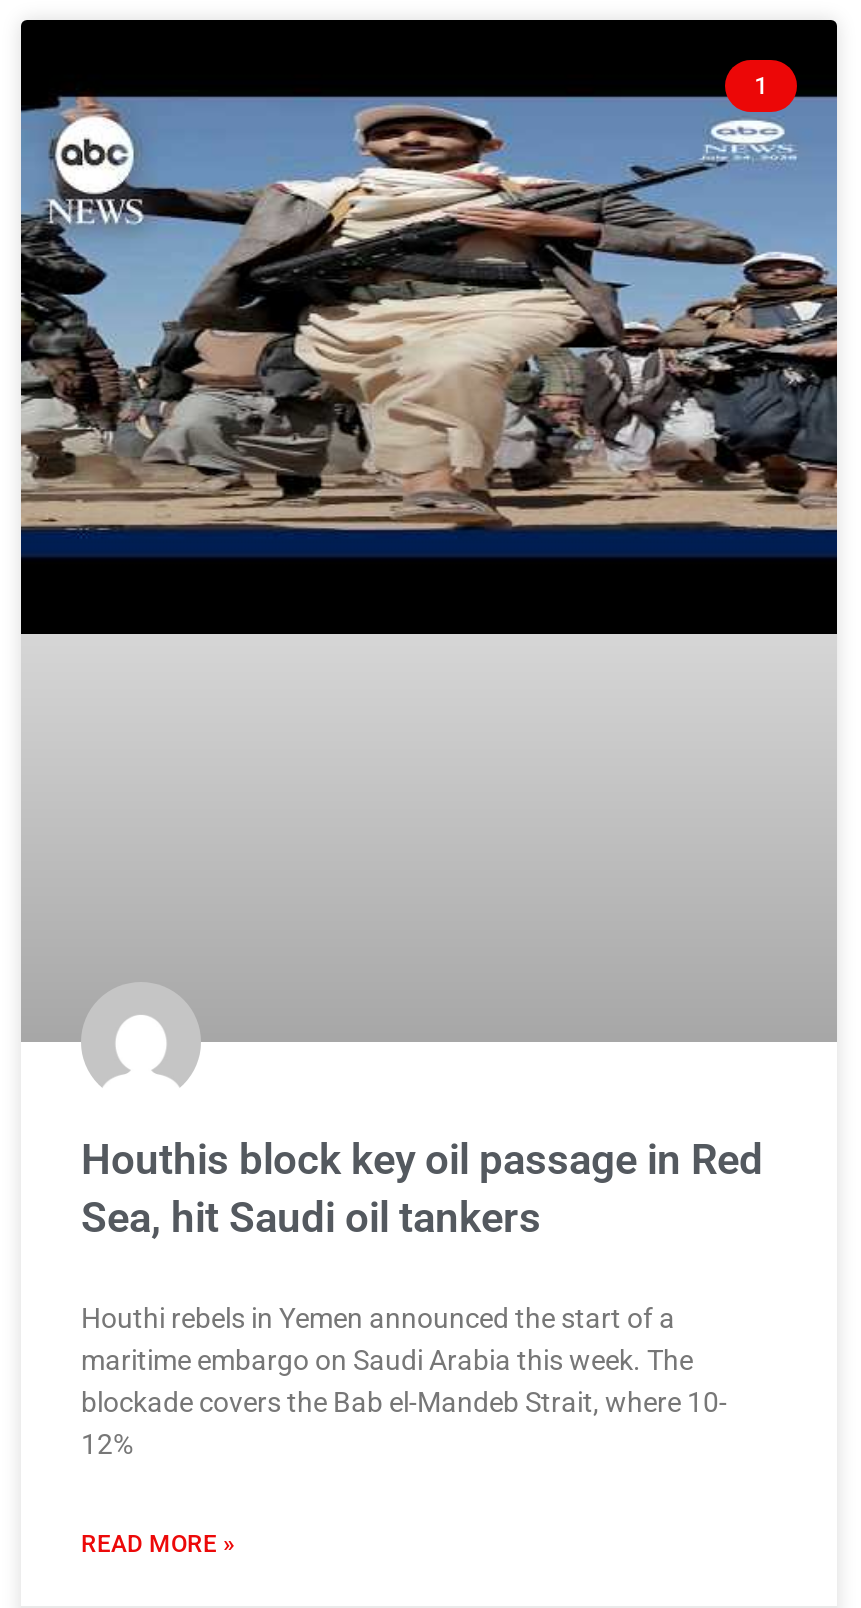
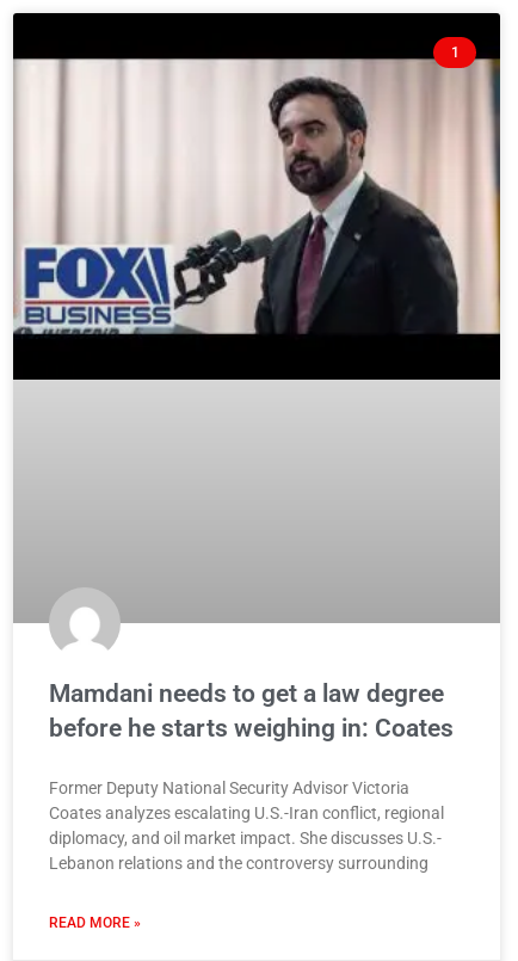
- [image]
+ [image]

- Houthis block key oil passage in Red
- Sea, hit Saudi oil tankers
+ Mamdani needs to get a law degree
+ before he starts weighing in: Coates

- Houthi rebels in Yemen announced the start of a
- maritime embargo on Saudi Arabia this week. The
- blockade covers the Bab el-Mandeb Strait, where 10-
- 12%
+ Former Deputy National Security Advisor Victoria
+ Coates analyzes escalating U.S.-Iran conflict, regional
+ diplomacy, and oil market impact. She discusses U.S.-
+ Lebanon relations and the controversy surrounding
